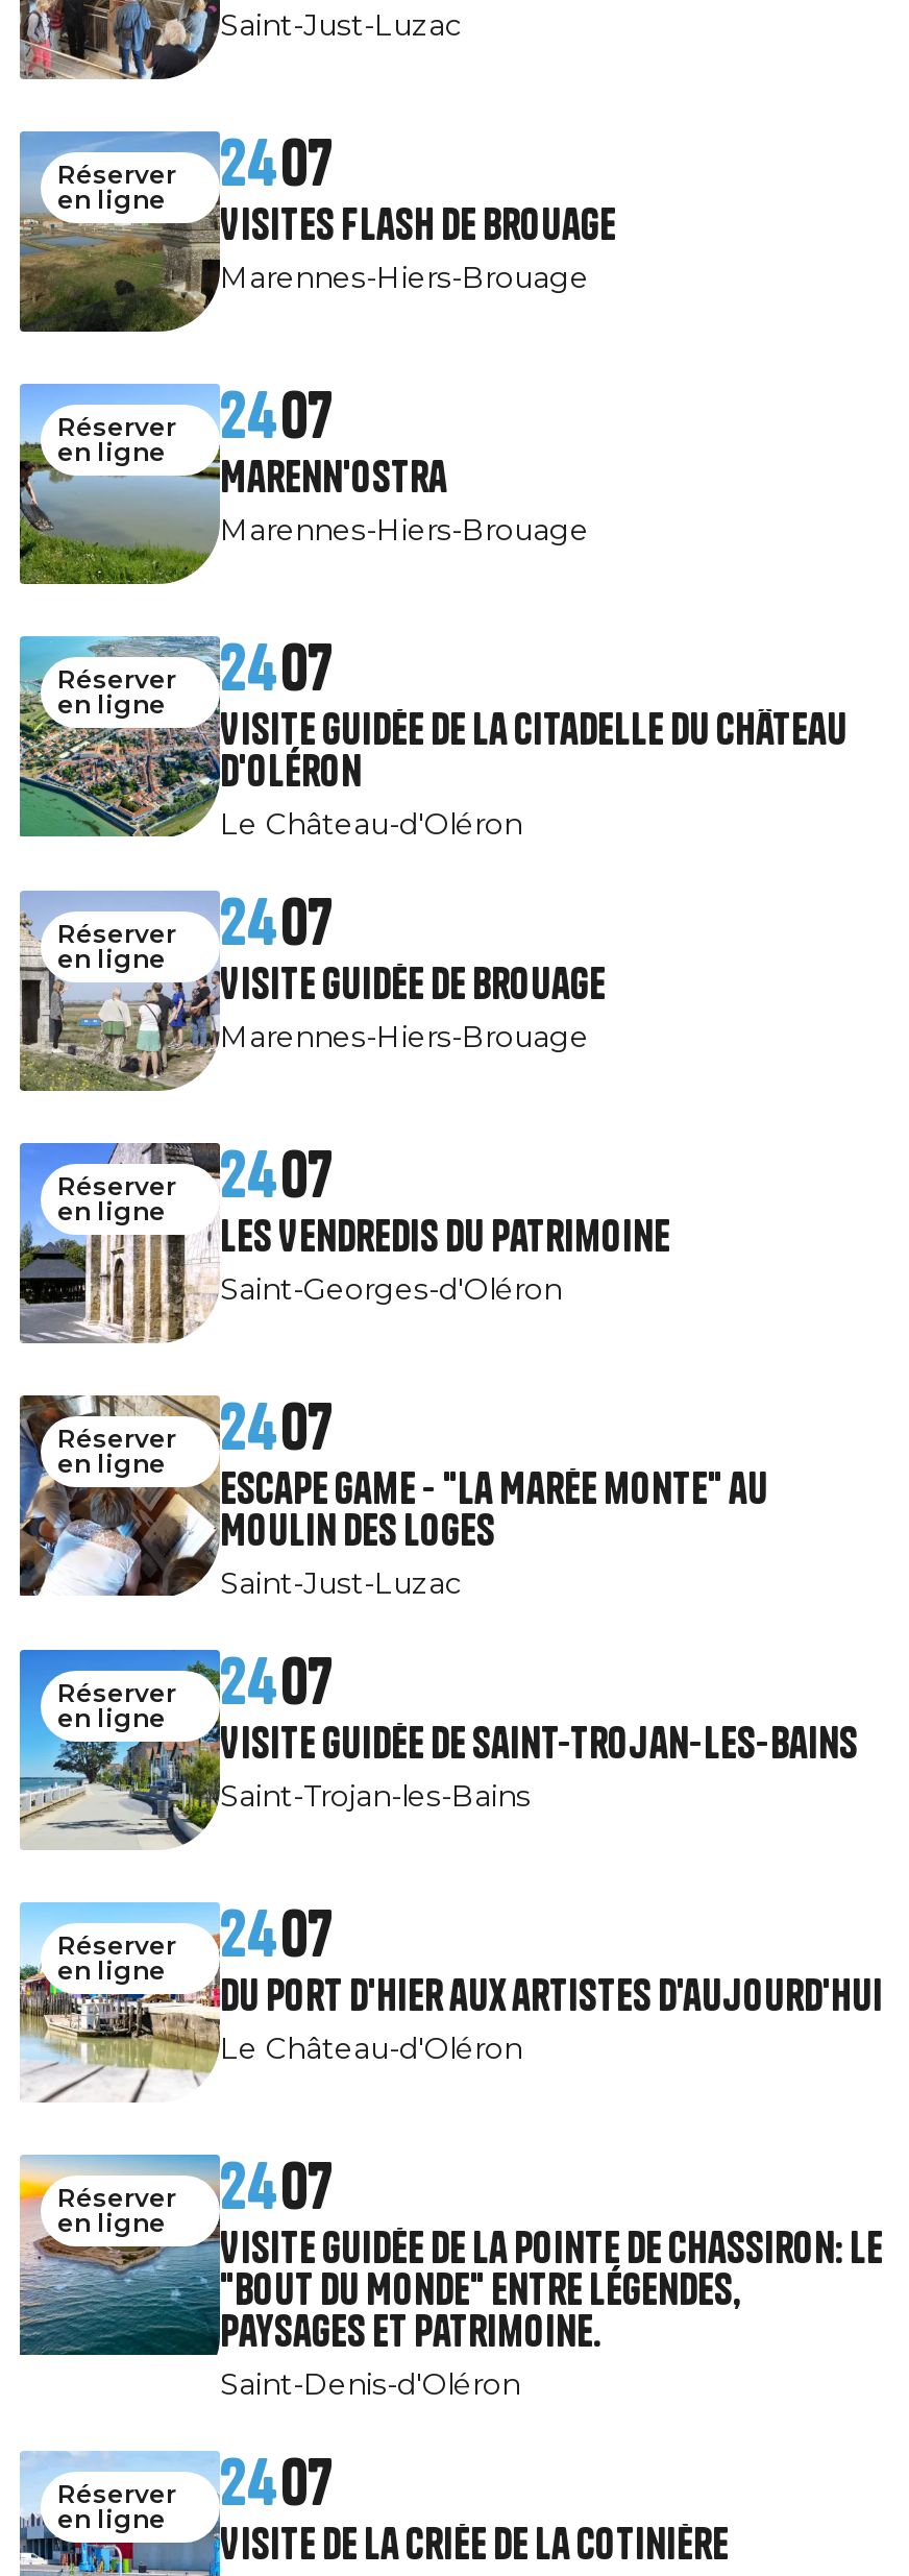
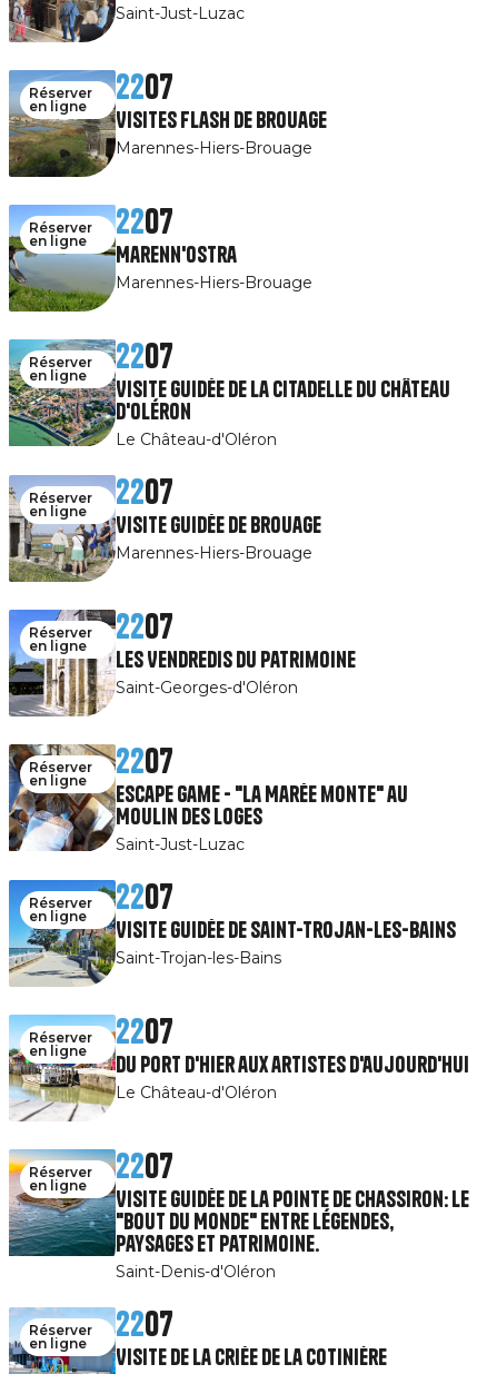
- Réserver en ligne 2407 Visites Flash de Brouage
+ Réserver en ligne 2207 Visites Flash de Brouage

- 2407
+ 2207

- 2407
+ 2207

- Réserver en ligne 2407 Visite guidée de Brouage
+ Réserver en ligne 2207 Visite guidée de Brouage

- 2407
+ 2207

- 2407
+ 2207

- 2407
+ 2207

- Réserver en ligne 2407 Du port d'hier aux artistes d'aujourd'hui
+ Réserver en ligne 2207 Du port d'hier aux artistes d'aujourd'hui

- 2407
+ 2207

- Réserver en ligne 2407 Visite de la Criée de la Cotinière
+ Réserver en ligne 2207 Visite de la Criée de la Cotinière
